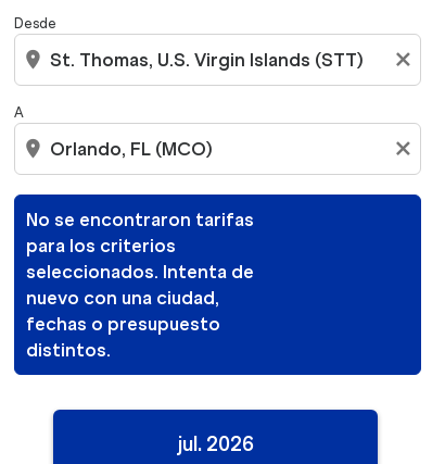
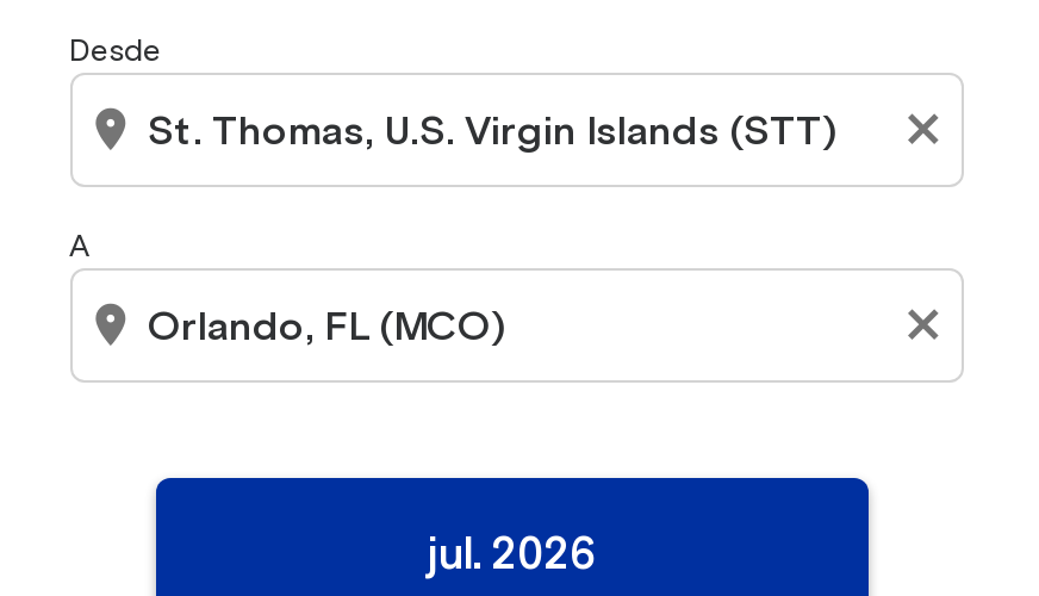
- [image]
- No se encontraron tarifas
- para los criterios
- seleccionados. Intenta de
- nuevo con una ciudad,
- fechas o presupuesto
- distintos.
